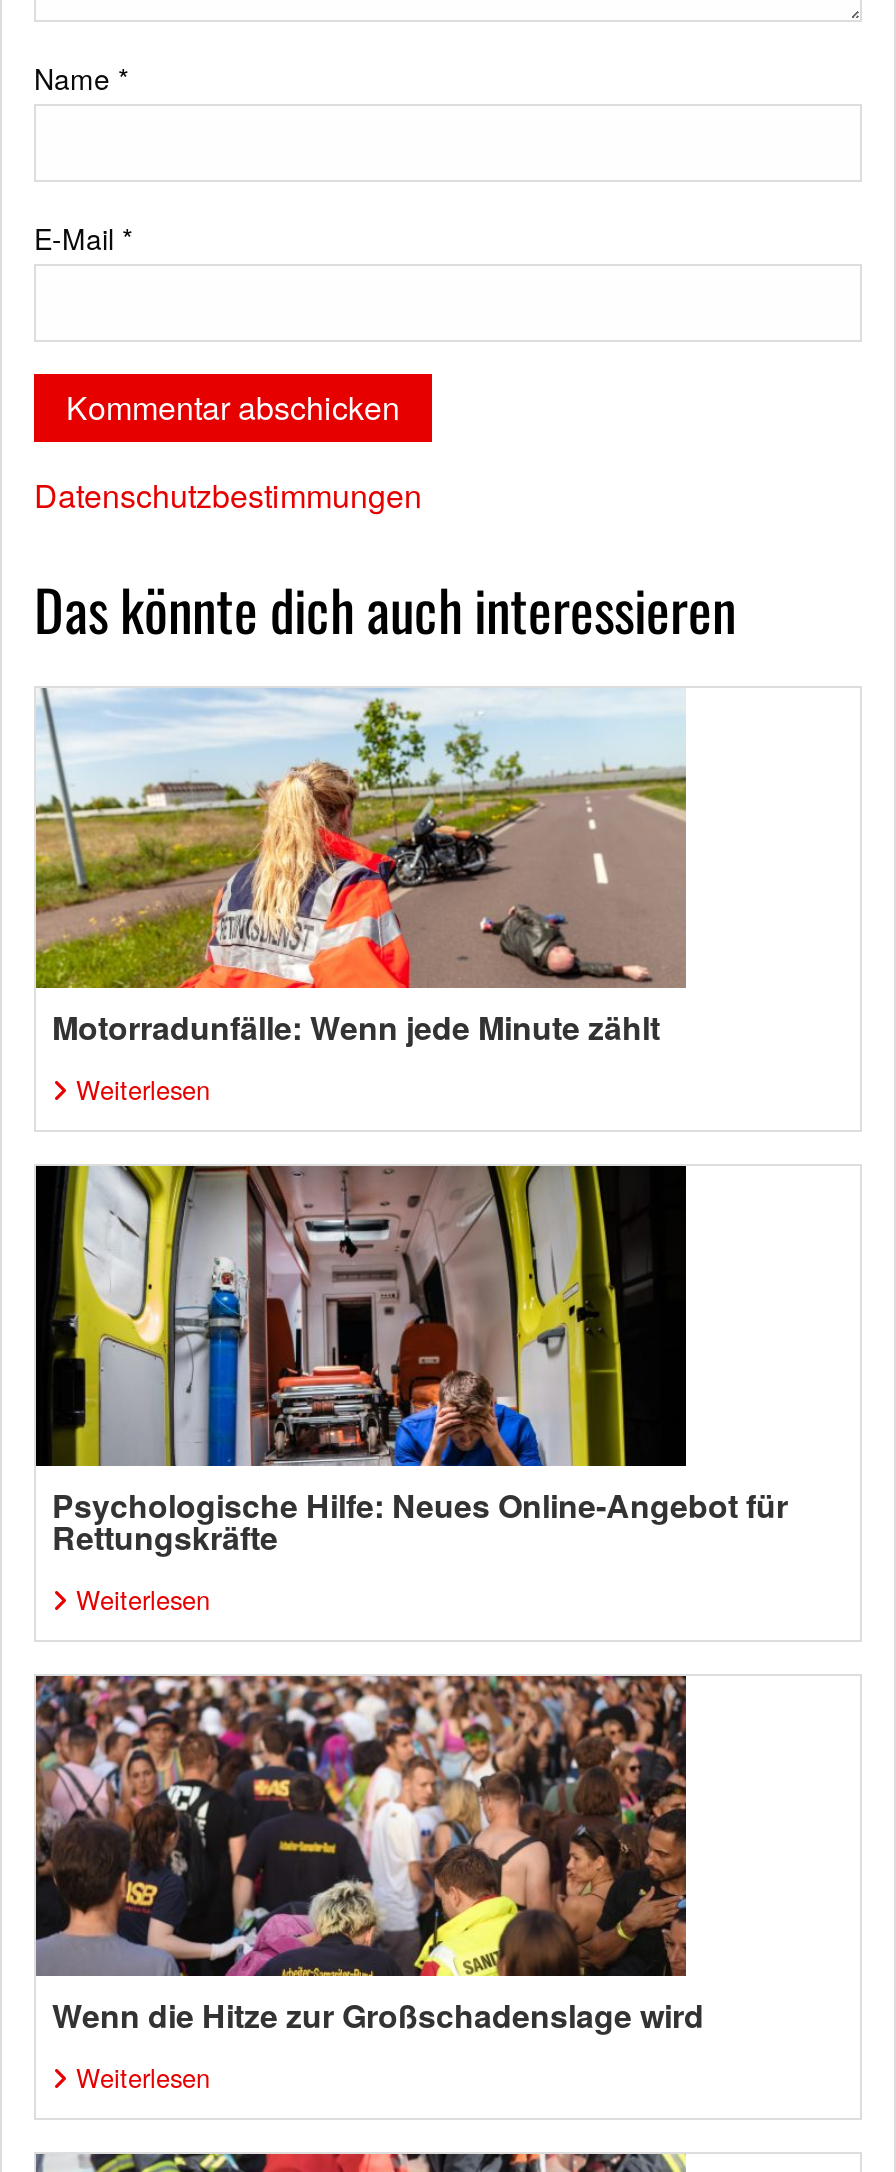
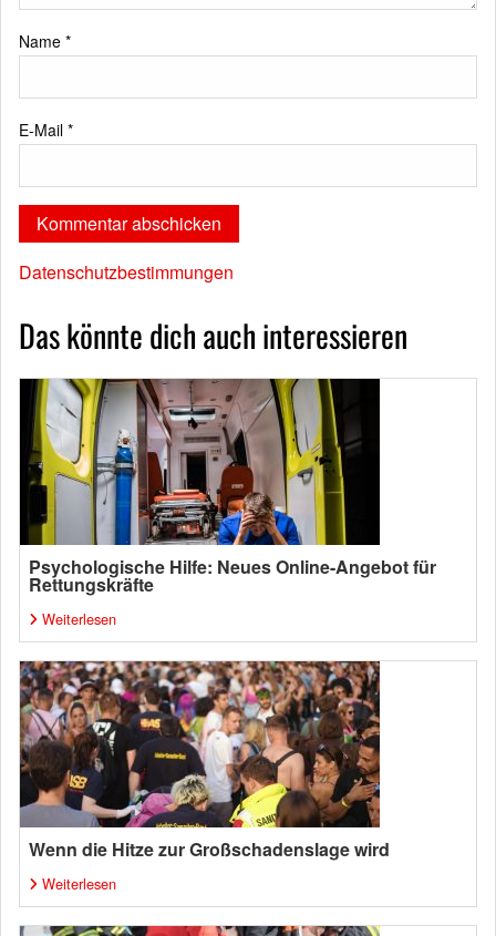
- [image]
- Motorradunfälle: Wenn jede Minute zählt
- Weiterlesen
